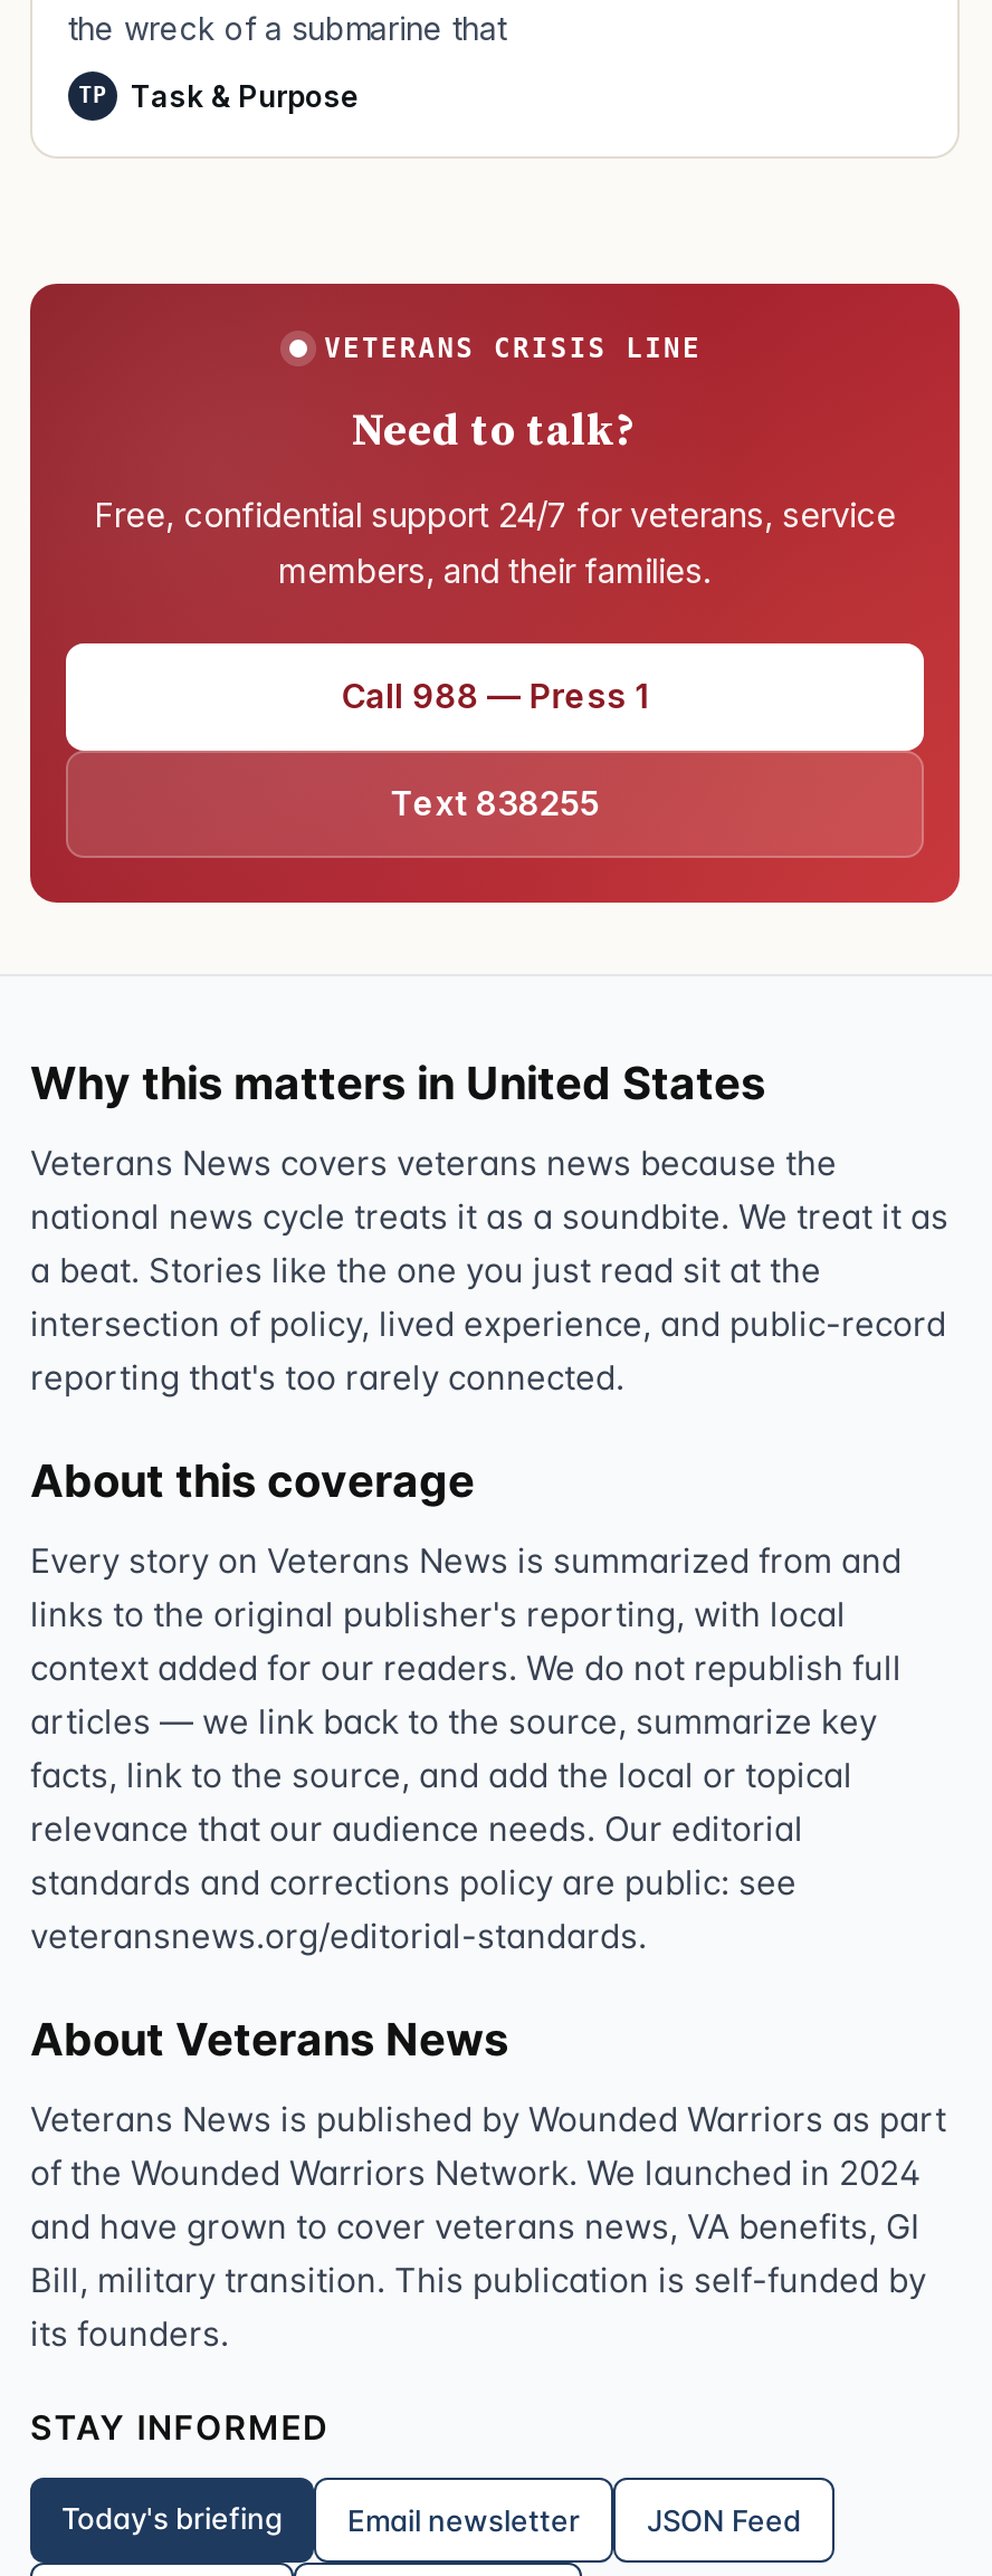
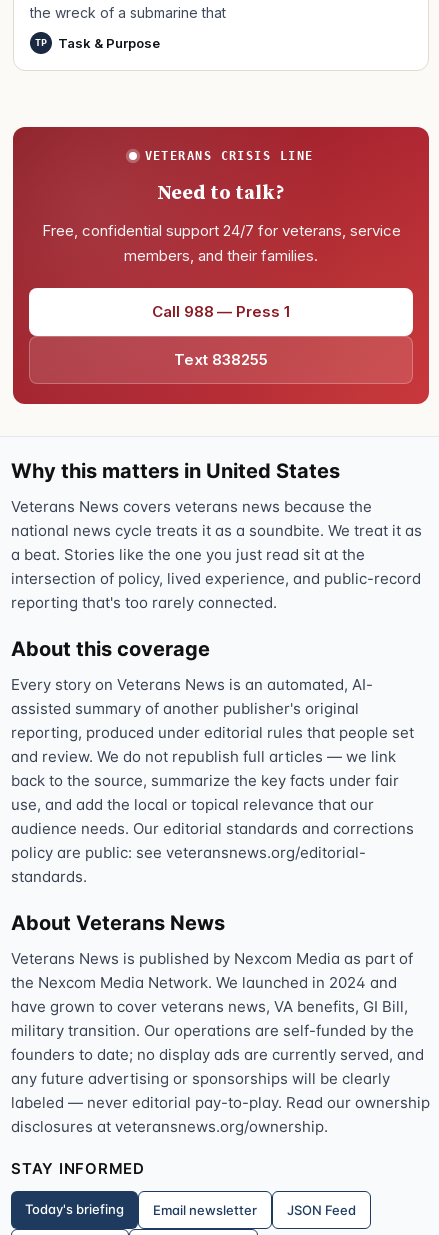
- Every story on Veterans News is summarized from and
- links to the original publisher's reporting, with local
- context added for our readers. We do not republish full
- articles — we link back to the source, summarize key
- facts, link to the source, and add the local or topical
- relevance that our audience needs. Our editorial
- standards and corrections policy are public: see
- veteransnews.org/editorial-standards.
+ Every story on Veterans News is an automated, AI-
+ assisted summary of another publisher's original
+ reporting, produced under editorial rules that people set
+ and review. We do not republish full articles — we link
+ back to the source, summarize the key facts under fair
+ use, and add the local or topical relevance that our
+ audience needs. Our editorial standards and corrections
+ policy are public: see veteransnews.org/editorial-
+ standards.

- Veterans News is published by Wounded Warriors as part
- of the Wounded Warriors Network. We launched in 2024
- and have grown to cover veterans news, VA benefits, GI
- Bill, military transition. This publication is self-funded by
- its founders.
+ Veterans News is published by Nexcom Media as part of
+ the Nexcom Media Network. We launched in 2024 and
+ have grown to cover veterans news, VA benefits, GI Bill,
+ military transition. Our operations are self-funded by the
+ founders to date; no display ads are currently served, and
+ any future advertising or sponsorships will be clearly
+ labeled — never editorial pay-to-play. Read our ownership
+ disclosures at veteransnews.org/ownership.
